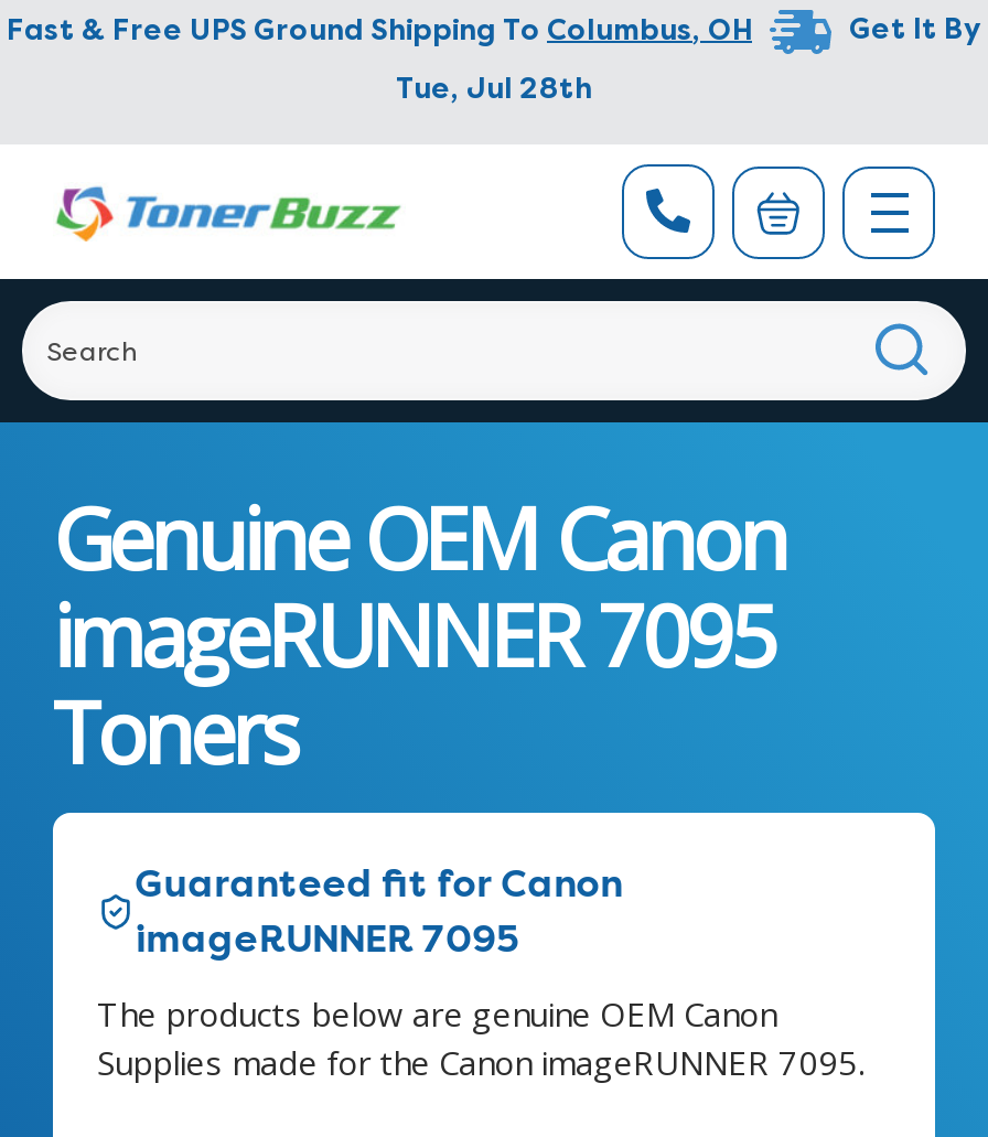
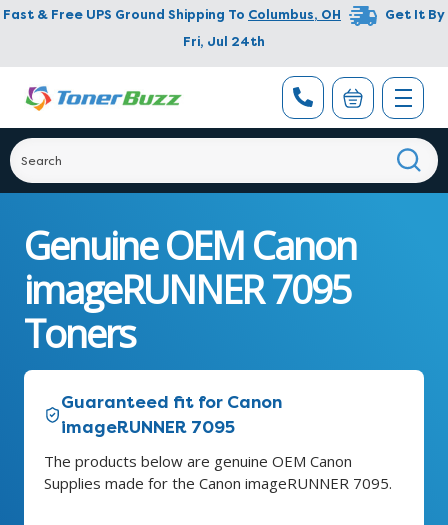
- Tue, Jul 28th
+ Fri, Jul 24th
